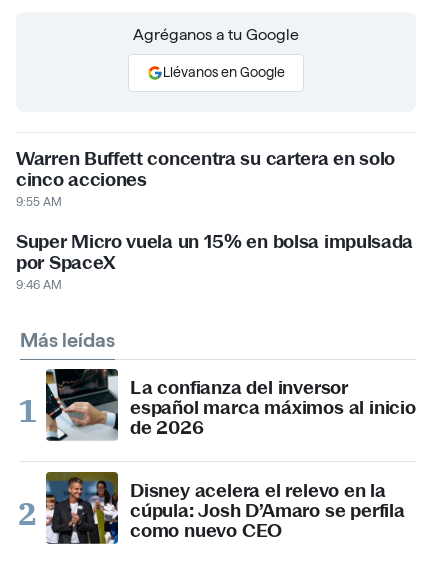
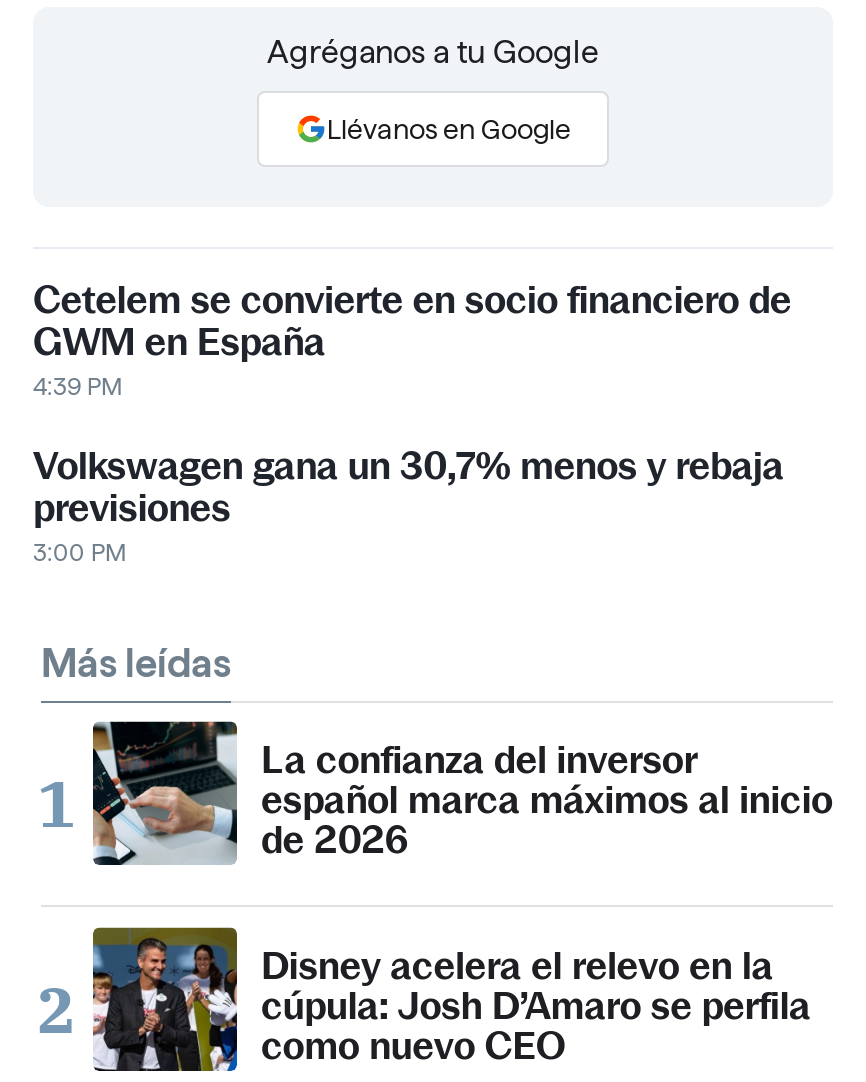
- Warren Buffett concentra su cartera en solo
- cinco acciones
- 9:55 AM
+ Cetelem se convierte en socio financiero de
+ GWM en España
+ 4:39 PM

- Super Micro vuela un 15% en bolsa impulsada
- por SpaceX
- 9:46 AM
+ Volkswagen gana un 30,7% menos y rebaja
+ previsiones
+ 3:00 PM
